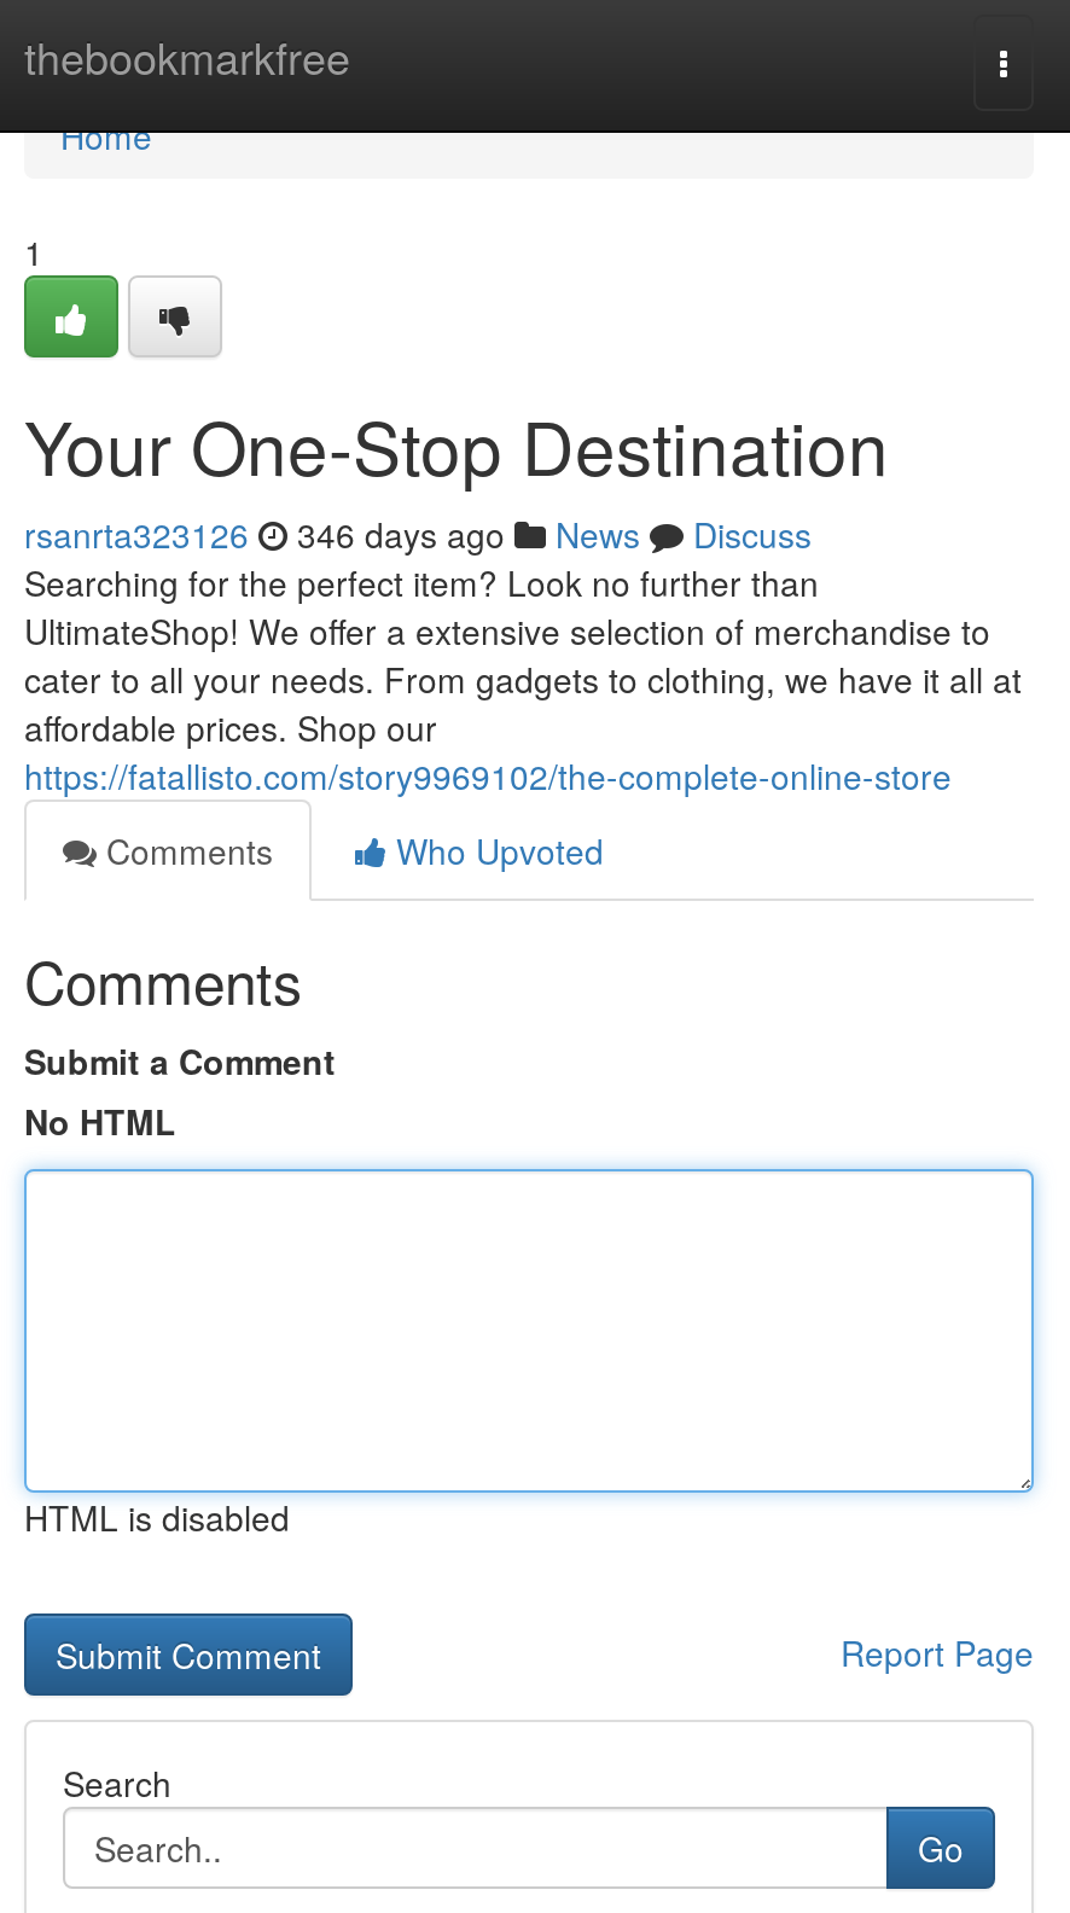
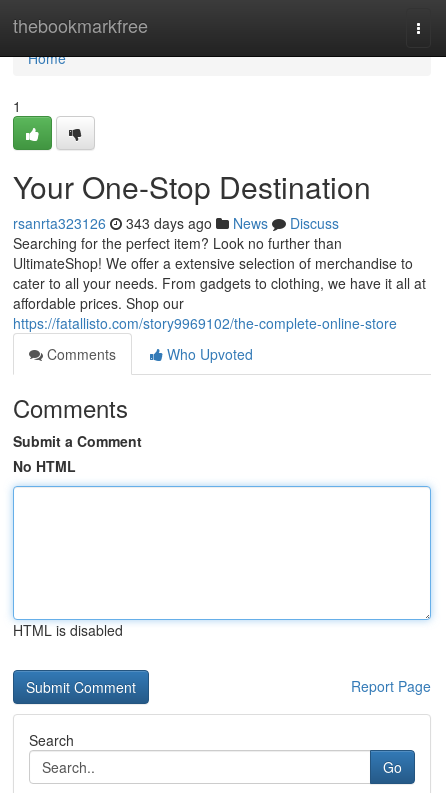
- rsanrta323126 346 days ago News Discuss
+ rsanrta323126 343 days ago News Discuss
